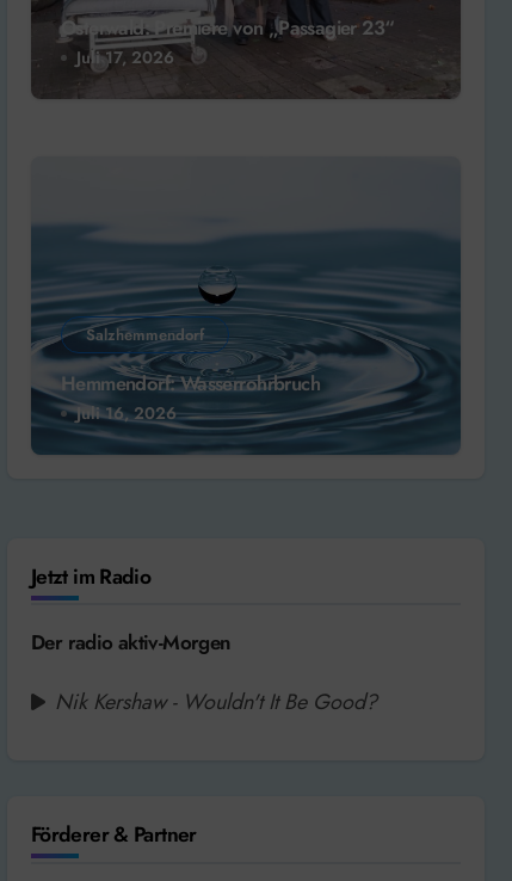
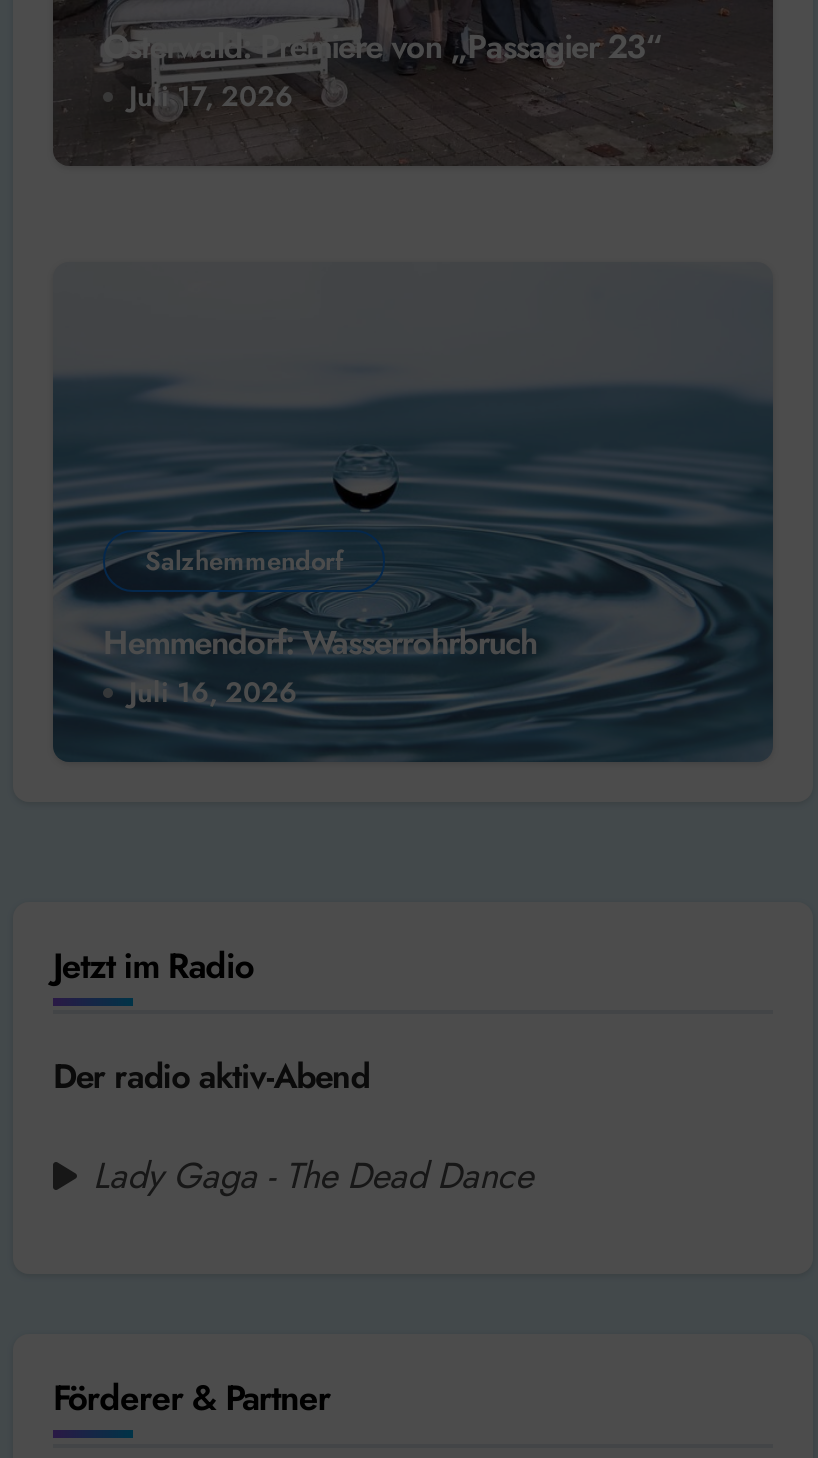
- Der radio aktiv-Morgen
+ Der radio aktiv-Abend

- Nik Kershaw - Wouldn't It Be Good?
+ Lady Gaga - The Dead Dance
